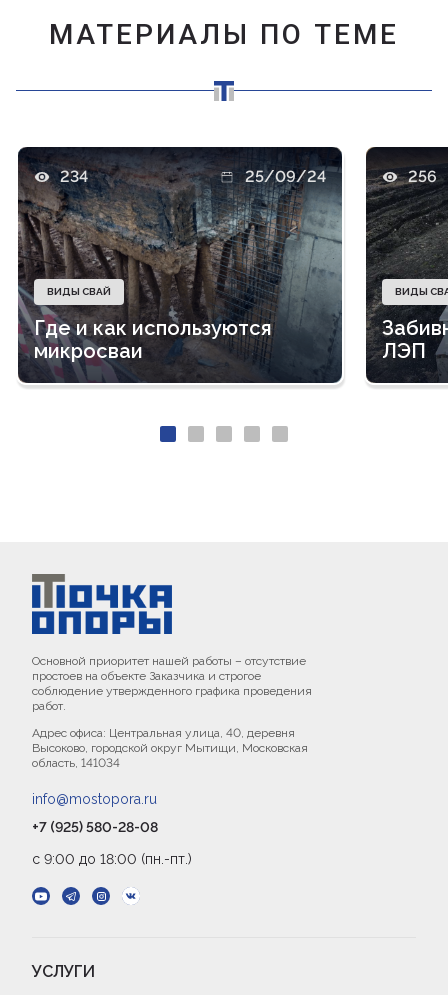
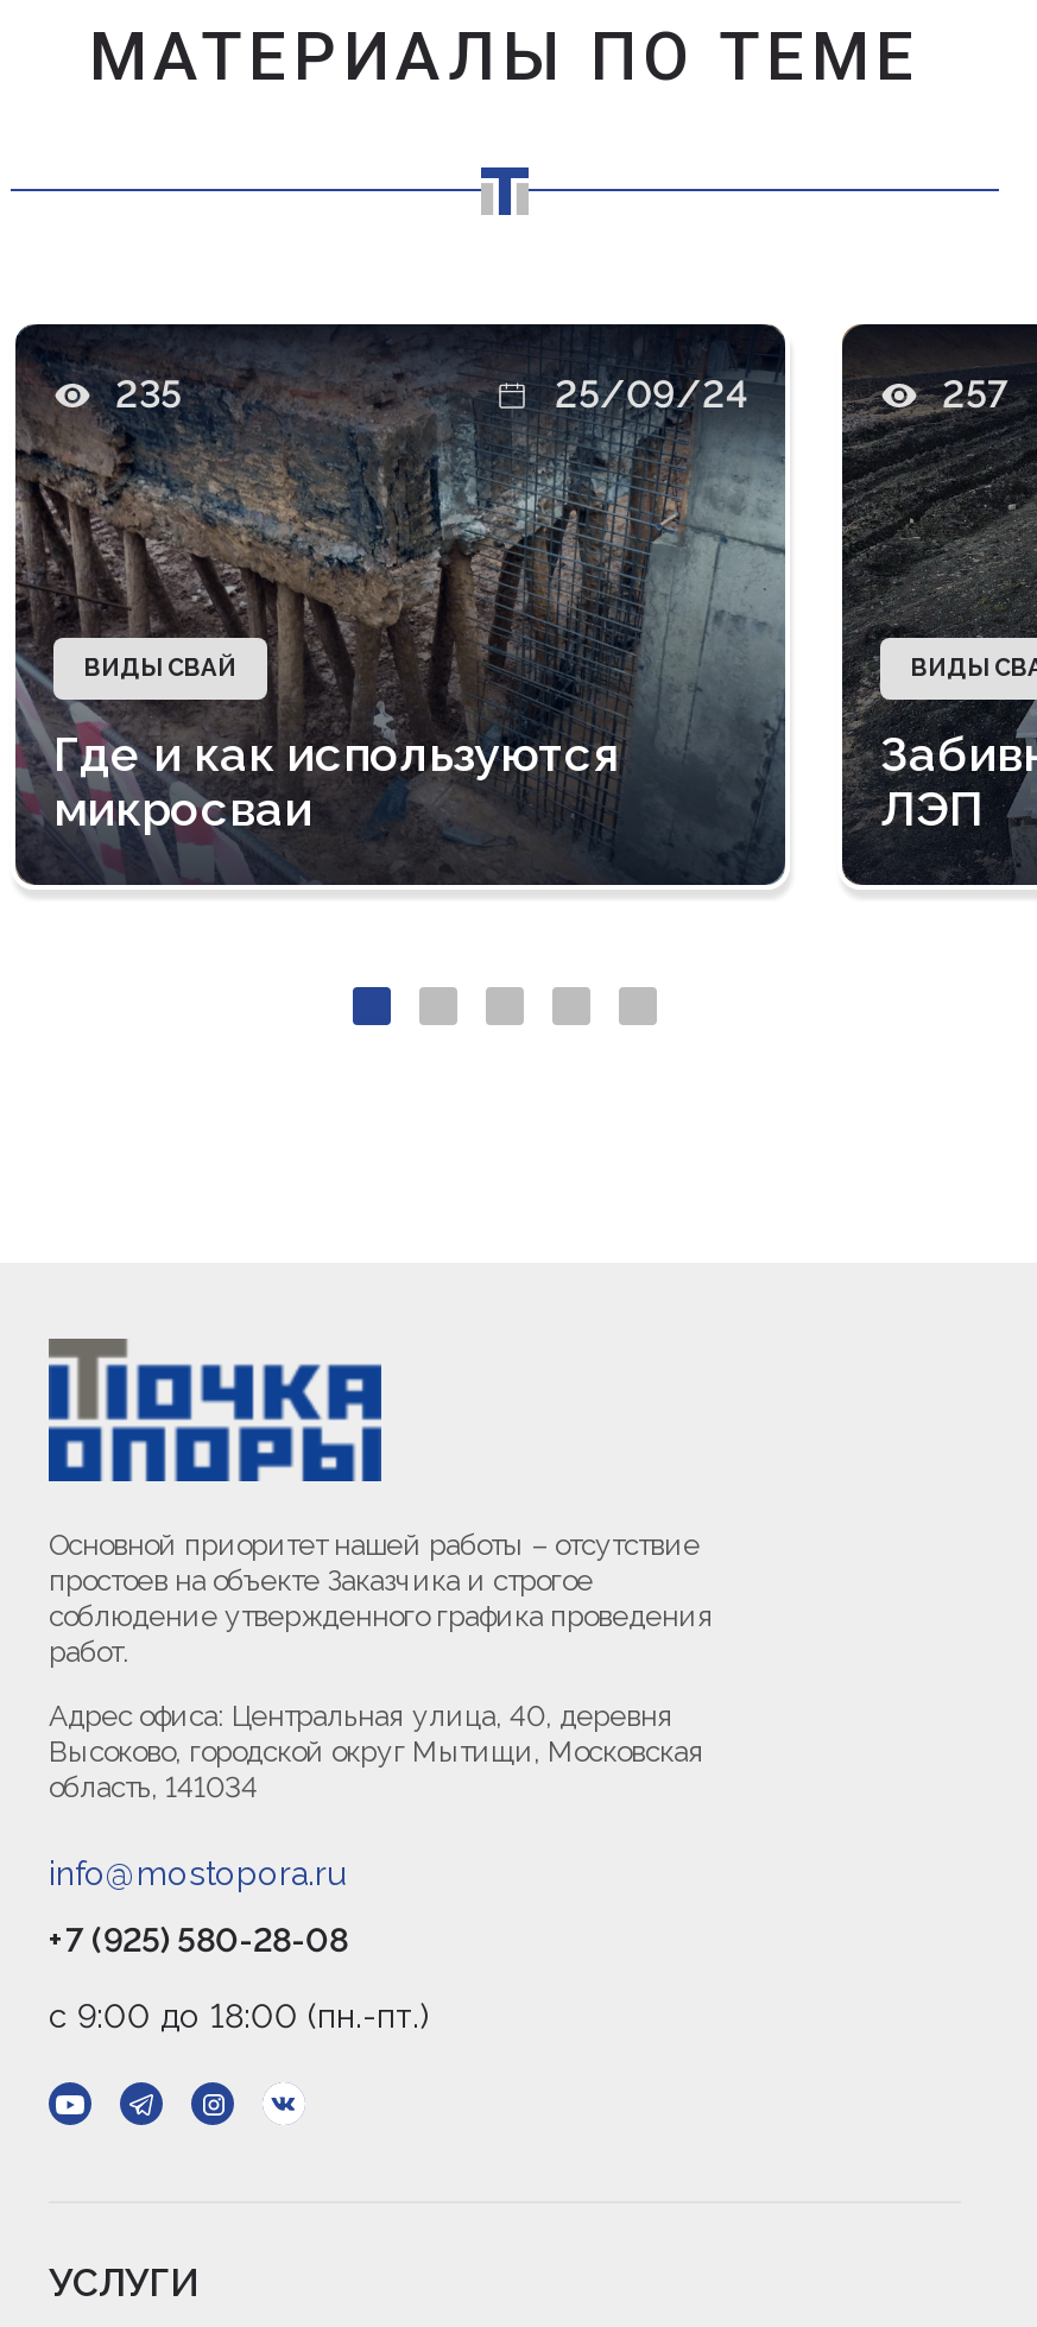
- 234
+ 235

- 256
+ 257
